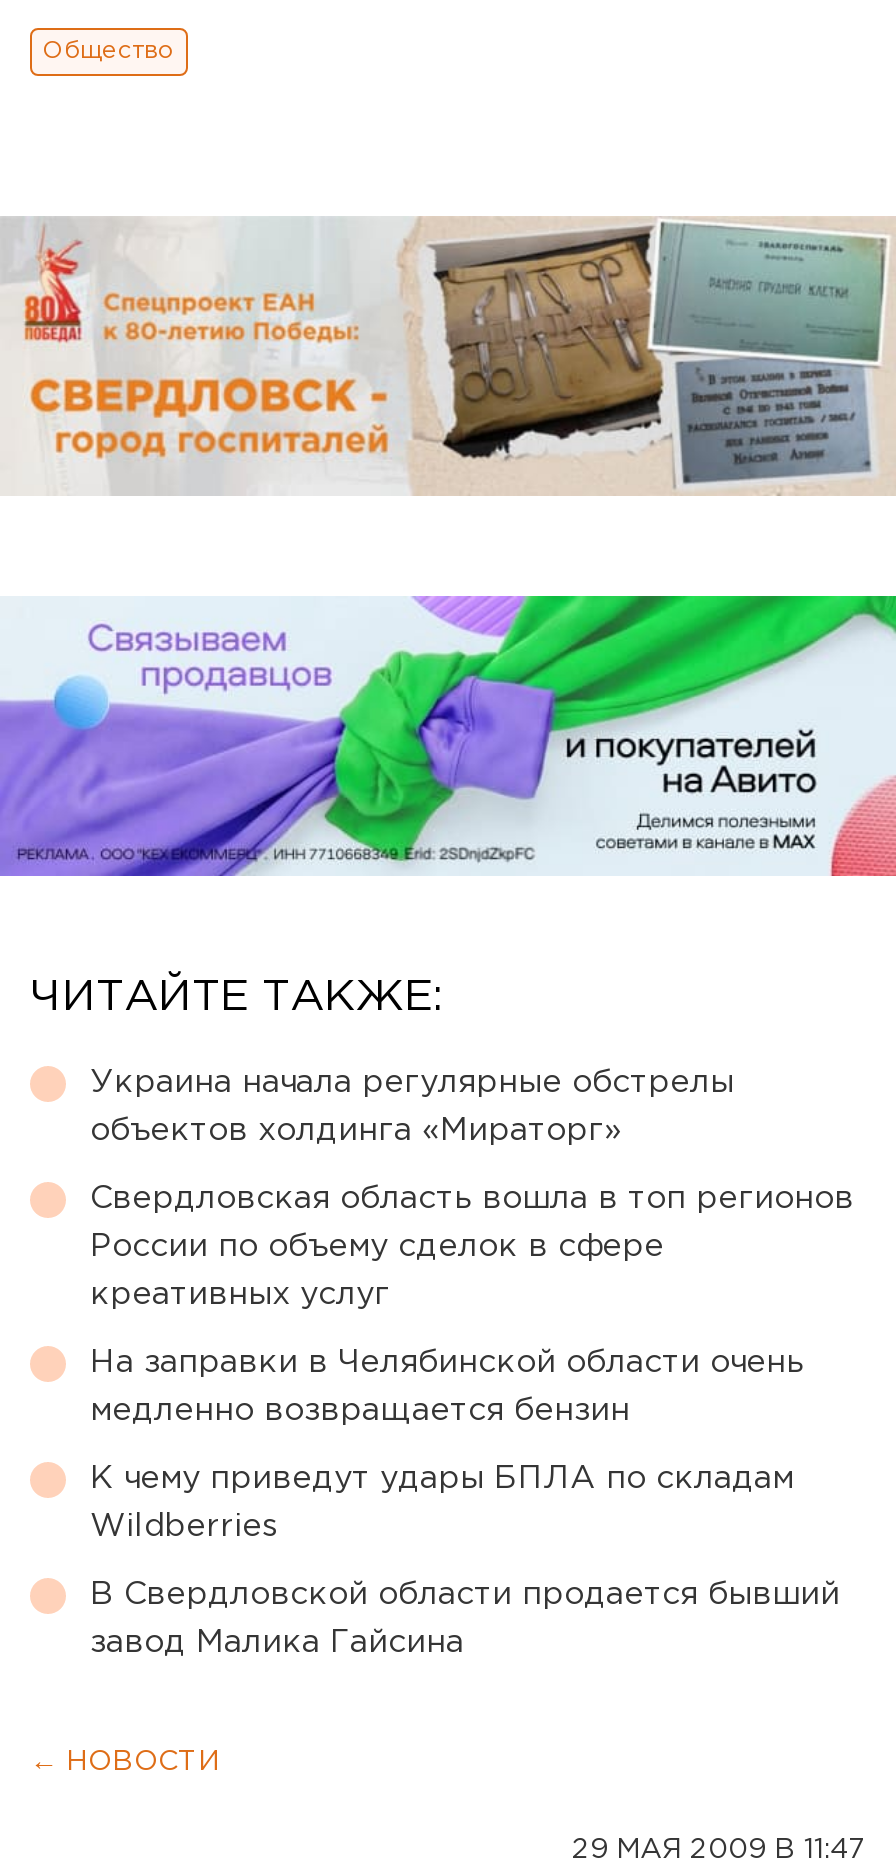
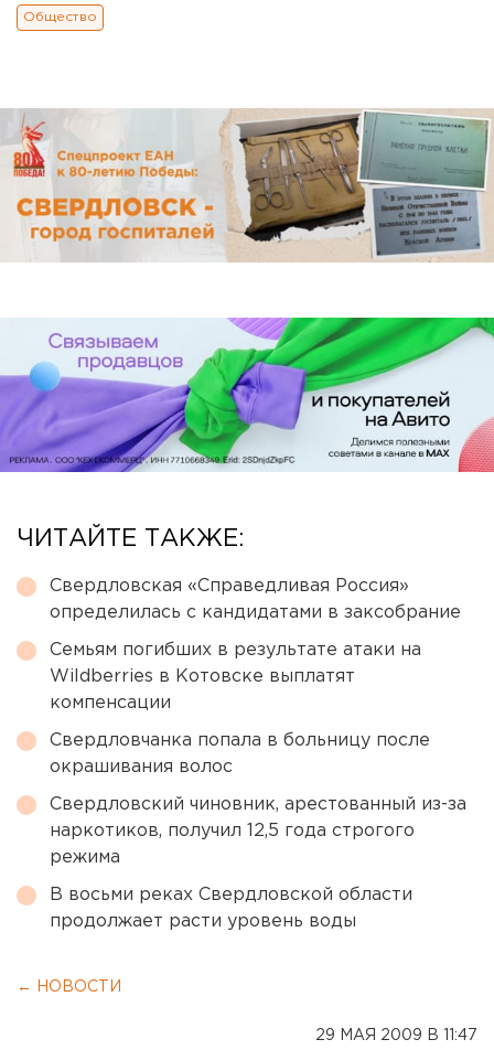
- Украина начала регулярные обстрелы
- объектов холдинга «Мираторг»
- Свердловская область вошла в топ регионов
- России по объему сделок в сфере
- креативных услуг
- На заправки в Челябинской области очень
- медленно возвращается бензин
- К чему приведут удары БПЛА по складам
- Wildberries
- В Свердловской области продается бывший
- завод Малика Гайсина
+ Свердловская «Справедливая Россия»
+ определилась с кандидатами в заксобрание
+ Семьям погибших в результате атаки на
+ Wildberries в Котовске выплатят
+ компенсации
+ Свердловчанка попала в больницу после
+ окрашивания волос
+ Свердловский чиновник, арестованный из-за
+ наркотиков, получил 12,5 года строгого
+ режима
+ В восьми реках Свердловской области
+ продолжает расти уровень воды
